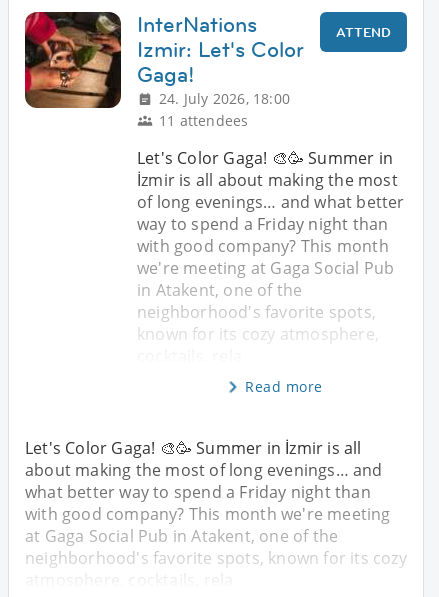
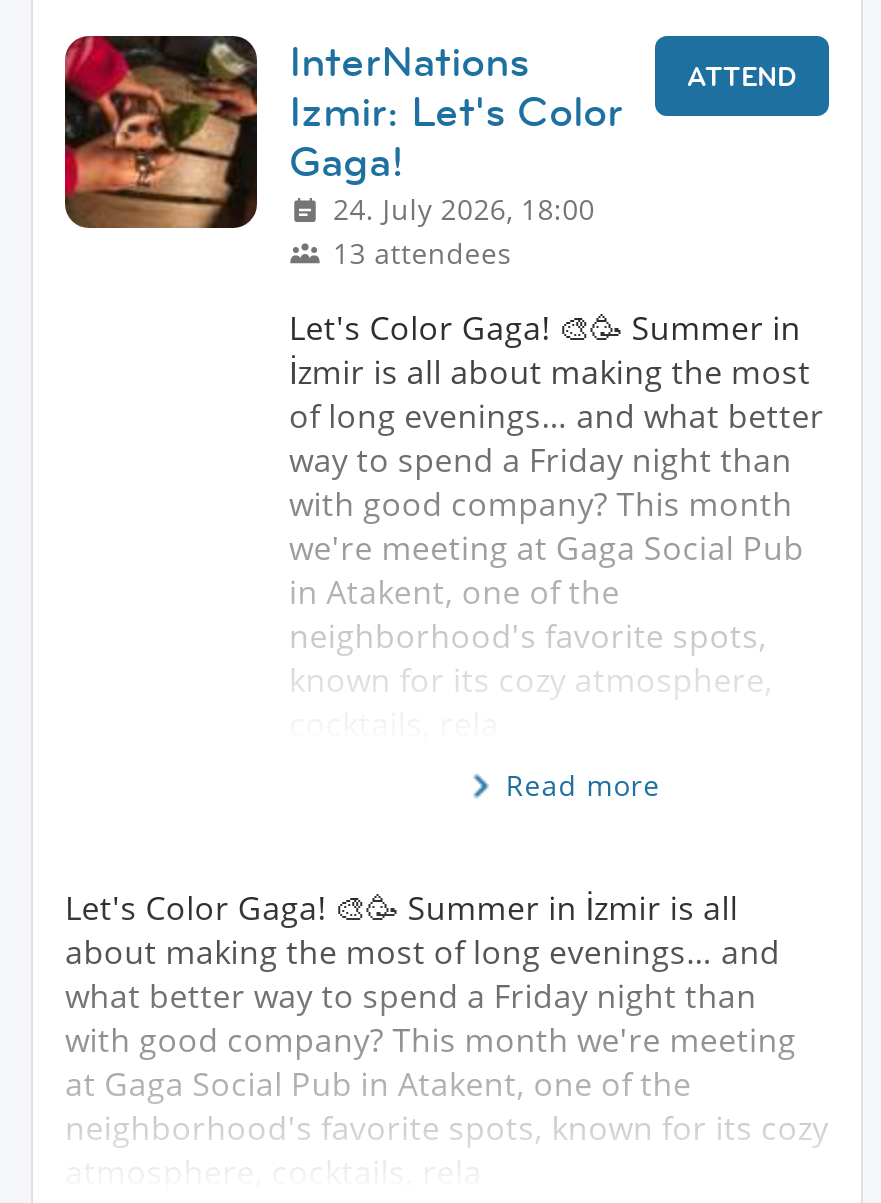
- 11 attendees
+ 13 attendees
